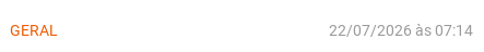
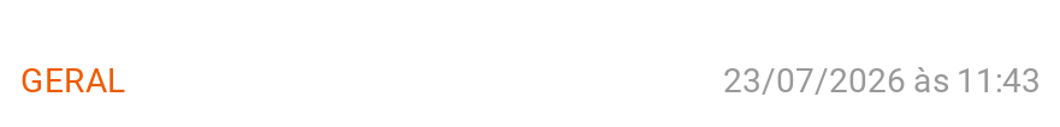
- 22/07/2026 às 07:14
+ 23/07/2026 às 11:43
